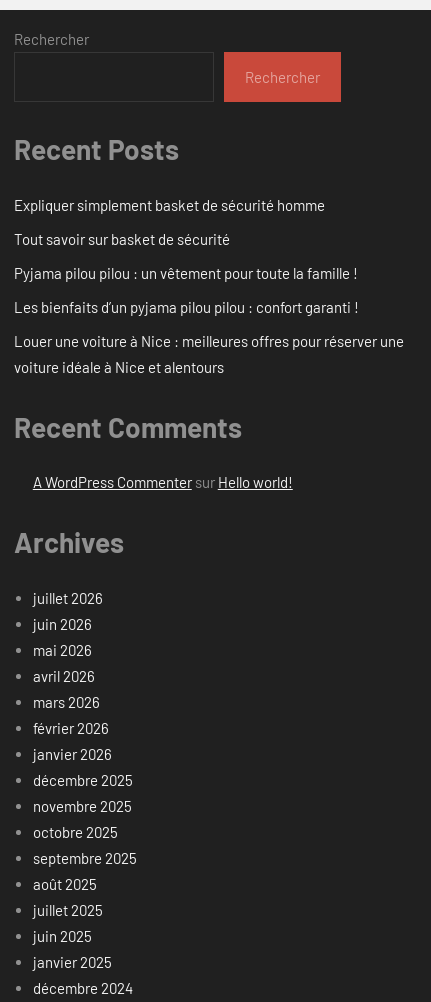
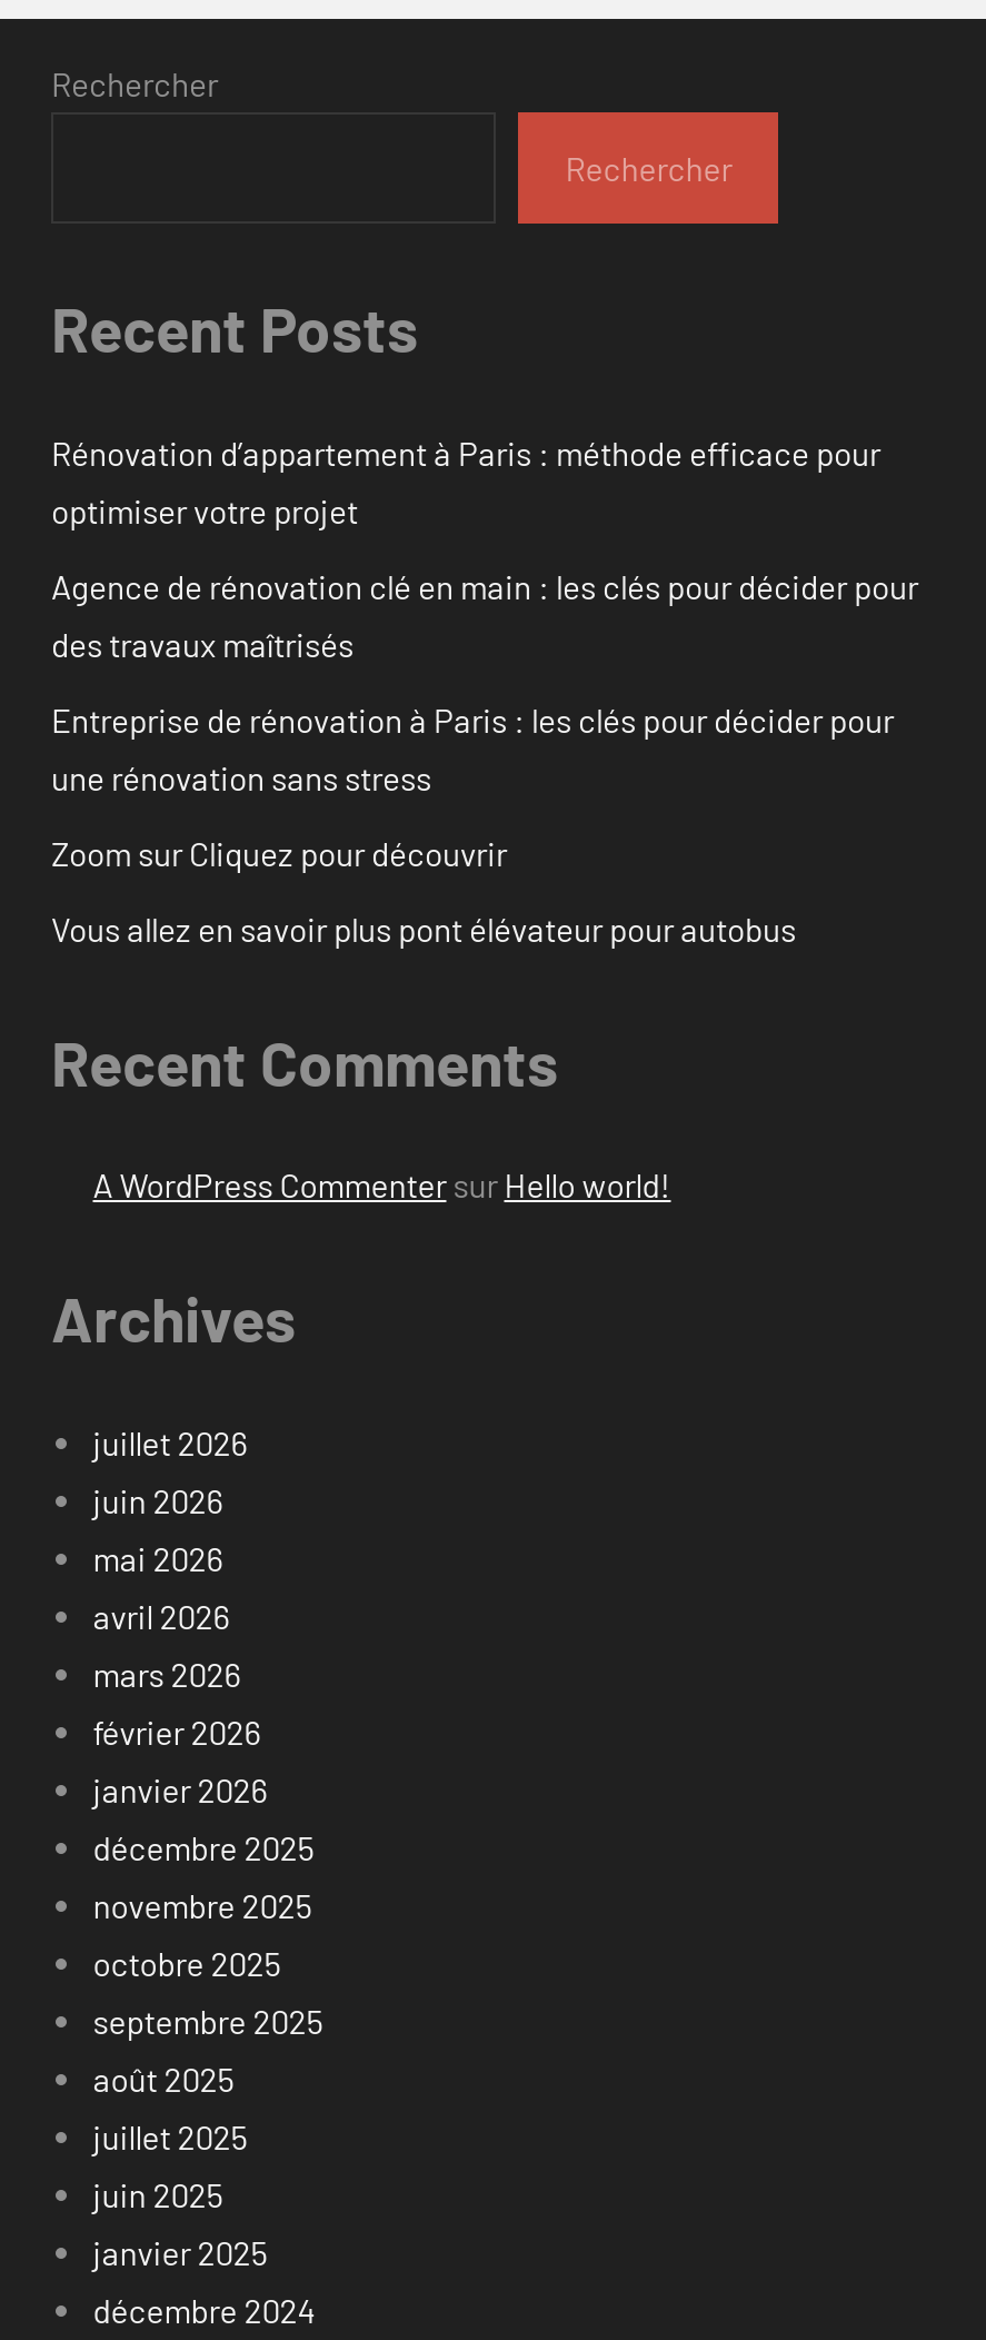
- Expliquer simplement basket de sécurité homme
+ Rénovation d’appartement à Paris : méthode efficace pour
+ optimiser votre projet

- Tout savoir sur basket de sécurité
+ Agence de rénovation clé en main : les clés pour décider pour
+ des travaux maîtrisés

- Pyjama pilou pilou : un vêtement pour toute la famille !
+ Entreprise de rénovation à Paris : les clés pour décider pour
+ une rénovation sans stress

- Les bienfaits d’un pyjama pilou pilou : confort garanti !
+ Zoom sur Cliquez pour découvrir

- Louer une voiture à Nice : meilleures offres pour réserver une
- voiture idéale à Nice et alentours
+ Vous allez en savoir plus pont élévateur pour autobus
